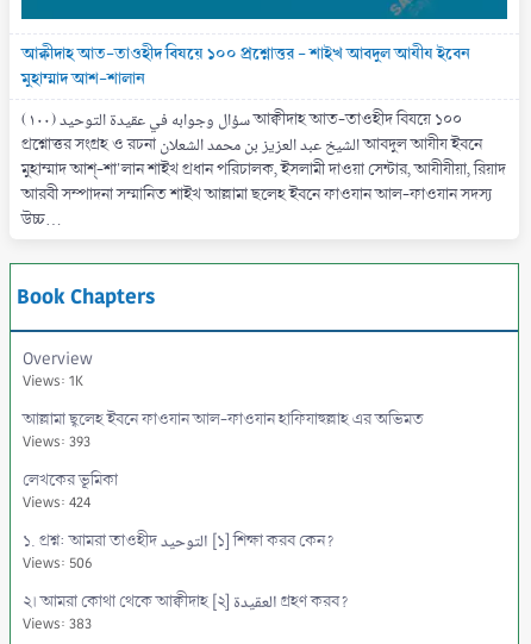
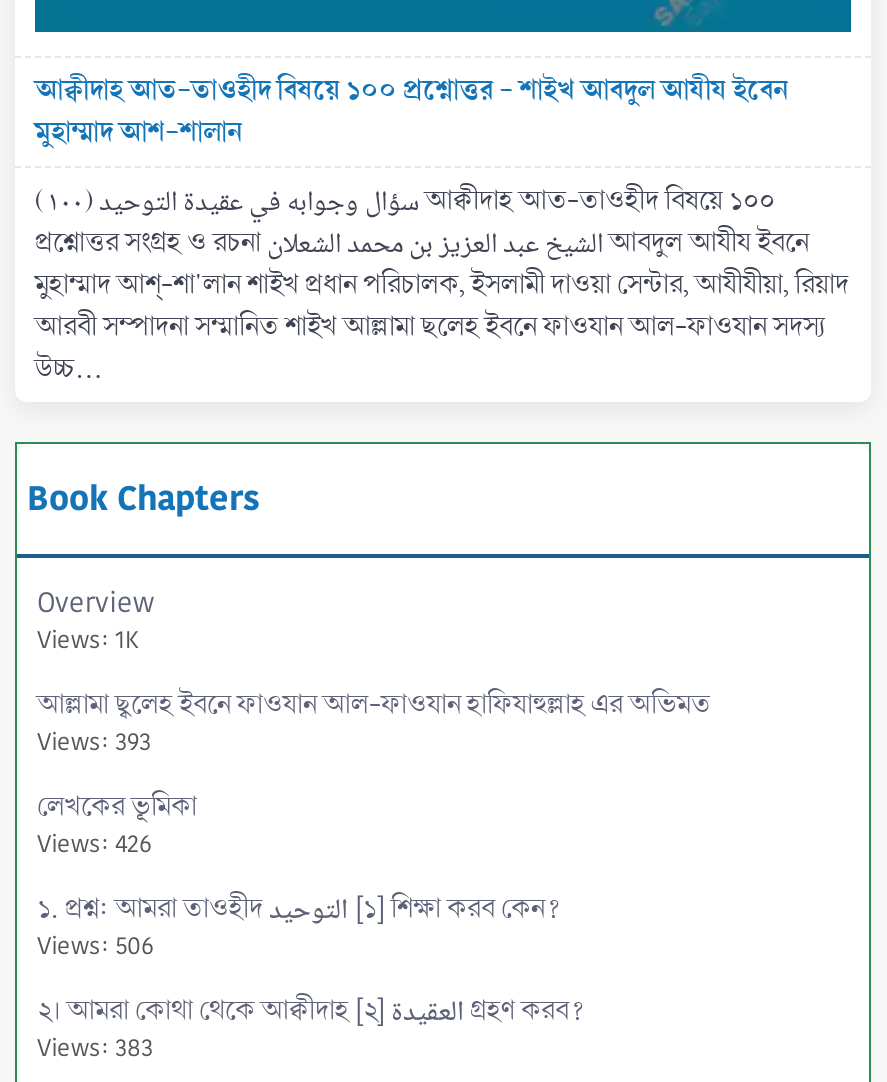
- Views: 424
+ Views: 426
